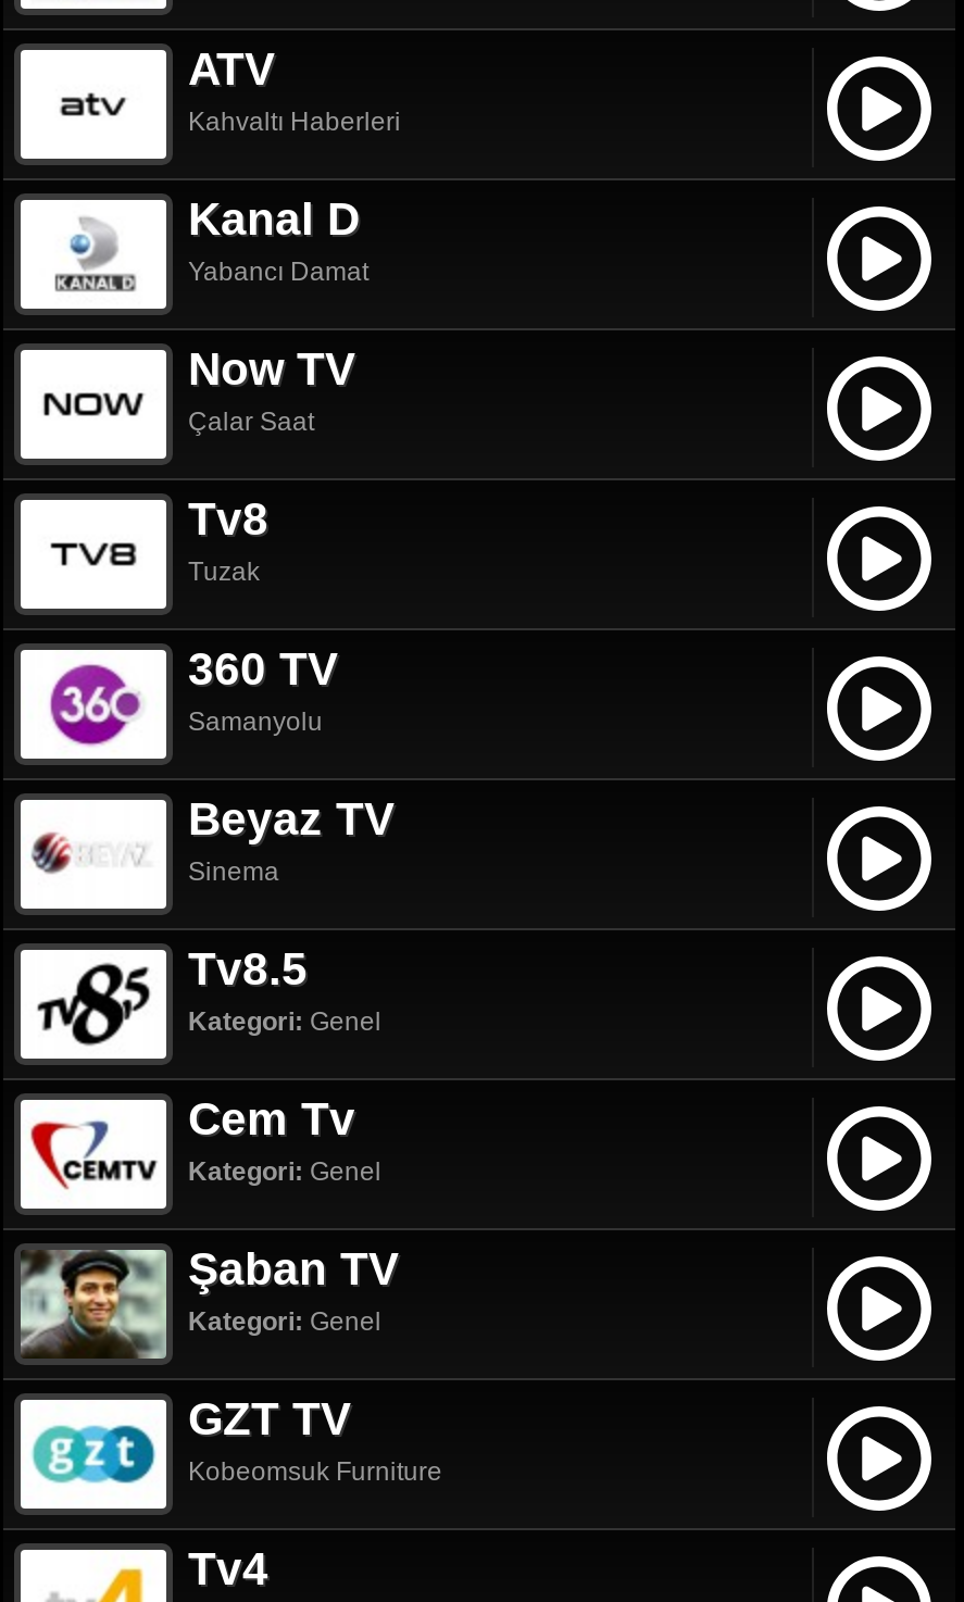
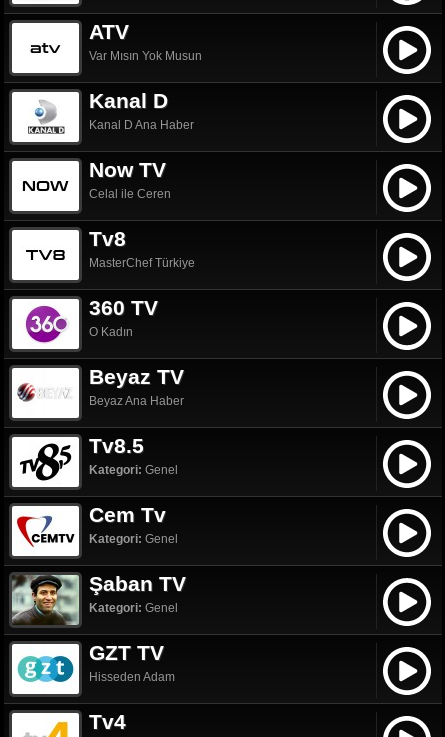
- Kahvaltı Haberleri
+ Var Mısın Yok Musun

- Yabancı Damat
+ Kanal D Ana Haber

- Çalar Saat
+ Celal ile Ceren

- Tuzak
+ MasterChef Türkiye

- Samanyolu
+ O Kadın

- Sinema
+ Beyaz Ana Haber

- Kobeomsuk Furniture
+ Hisseden Adam
